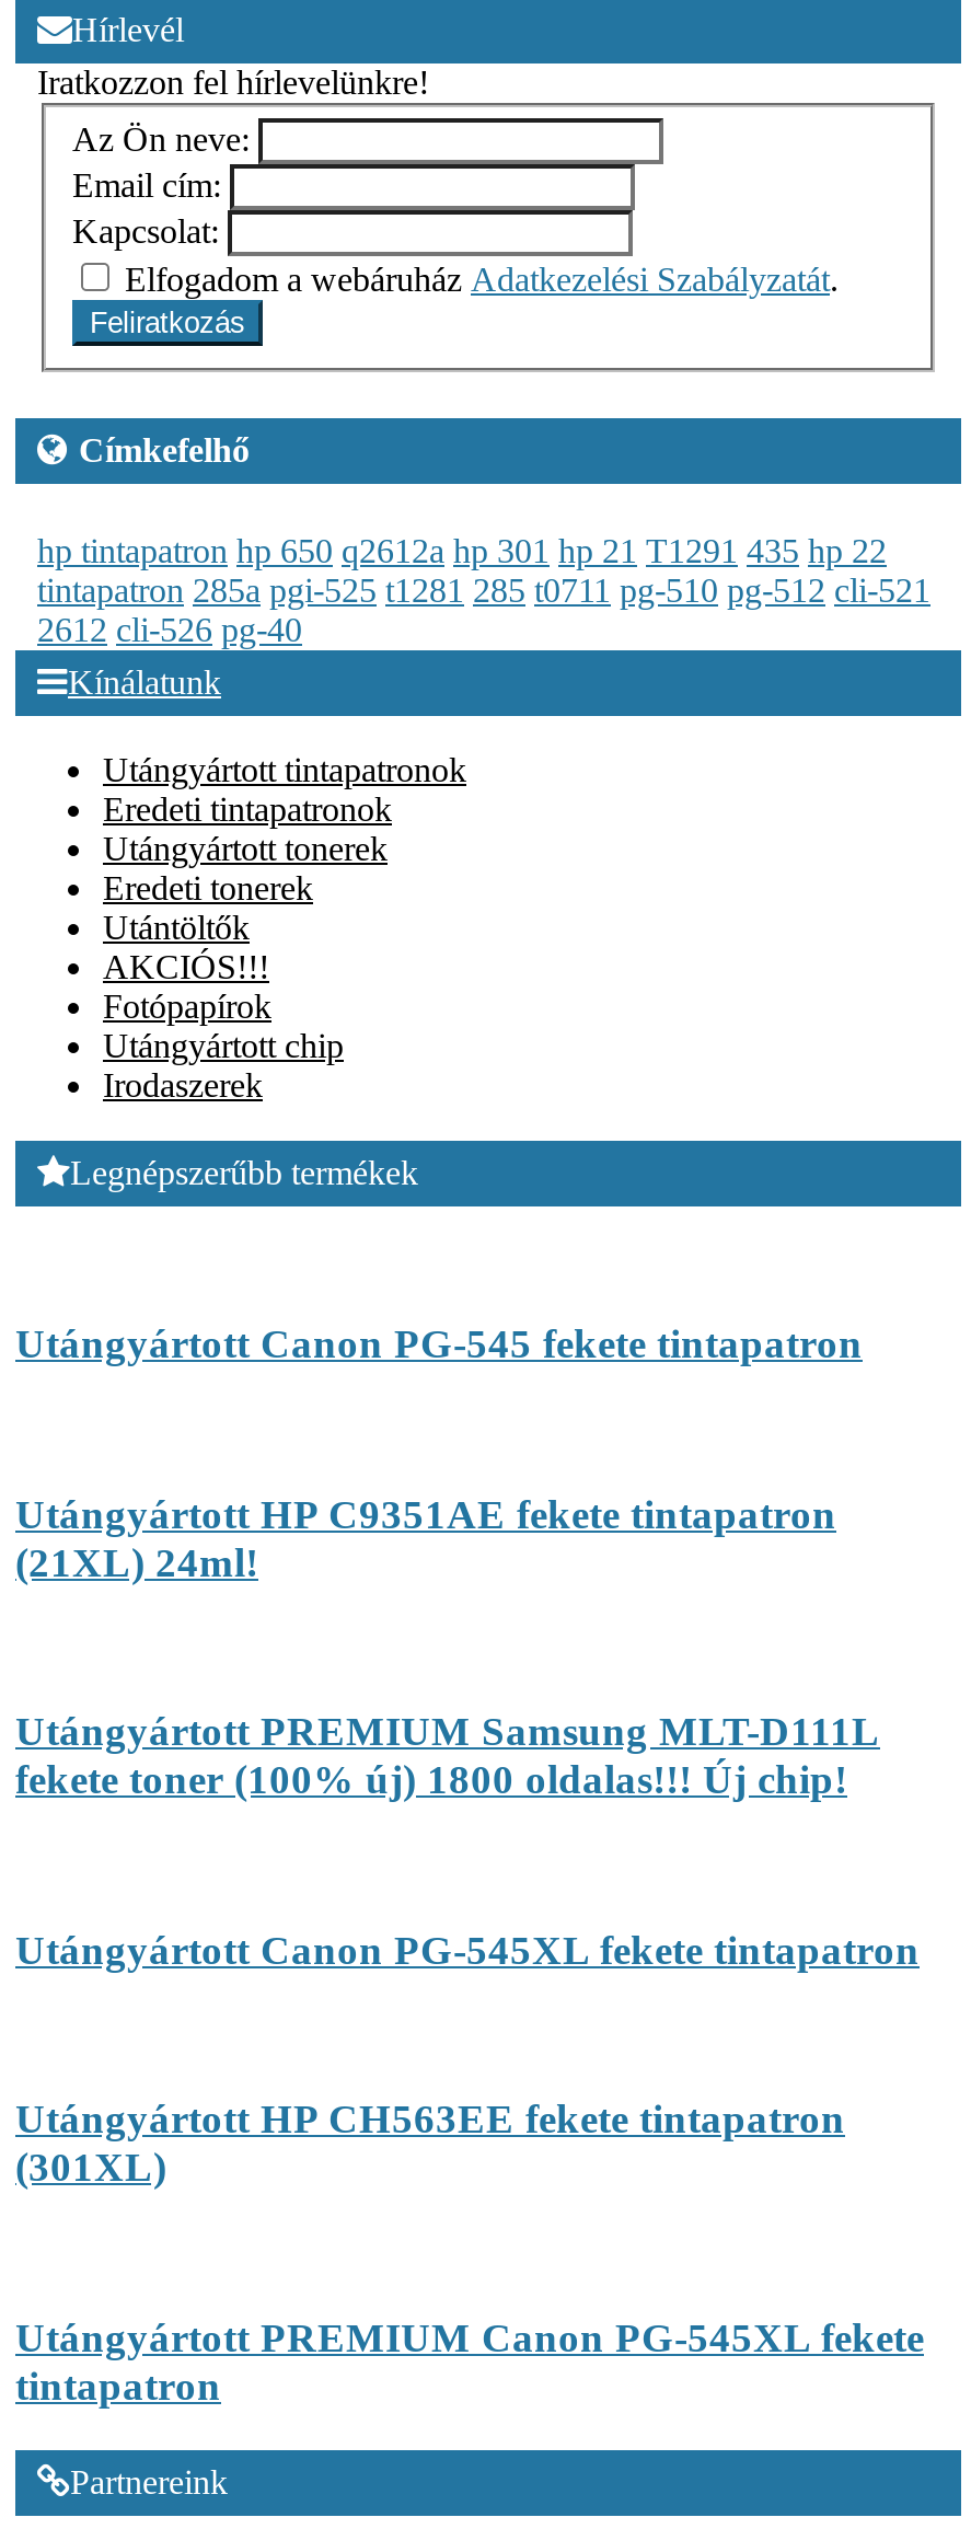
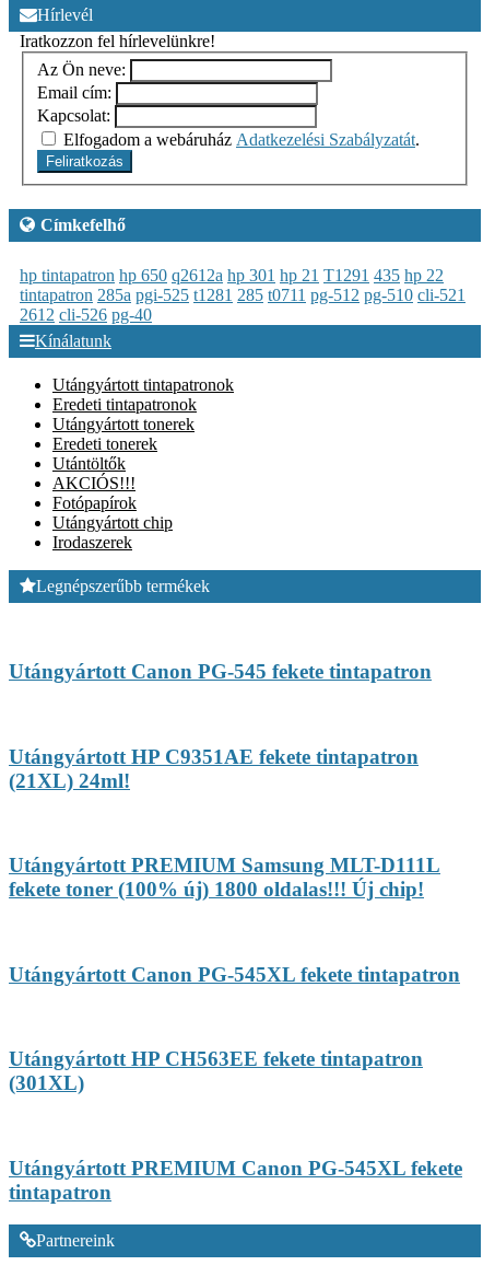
- tintapatron 285a pgi-525 t1281 285 t0711 pg-510 pg-512 cli-521
+ tintapatron 285a pgi-525 t1281 285 t0711 pg-512 pg-510 cli-521
